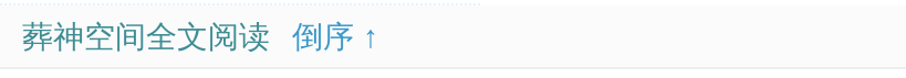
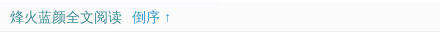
- 葬神空间全文阅读
+ 烽火蓝颜全文阅读
